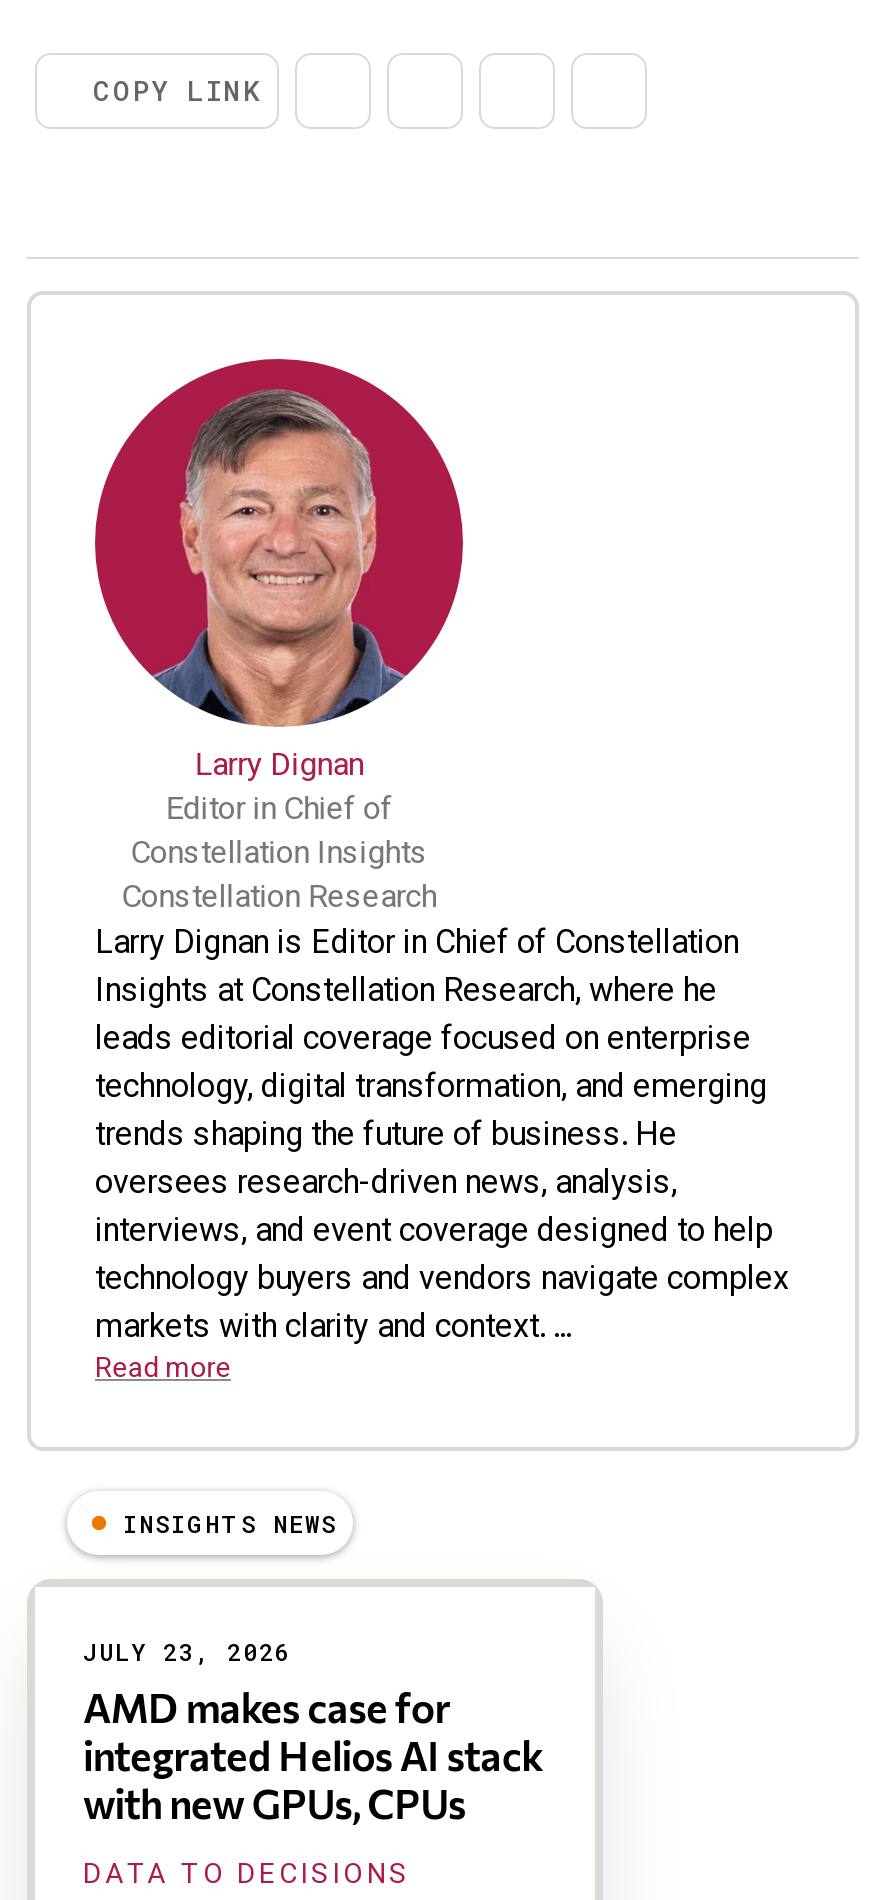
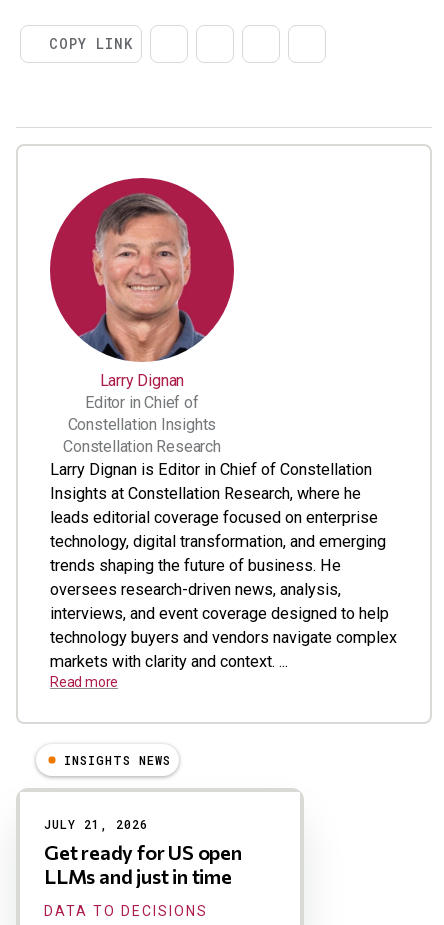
- JULY 23, 2026
- AMD makes case for
- integrated Helios AI stack
- with new GPUs, CPUs
+ JULY 21, 2026
+ Get ready for US open
+ LLMs and just in time
